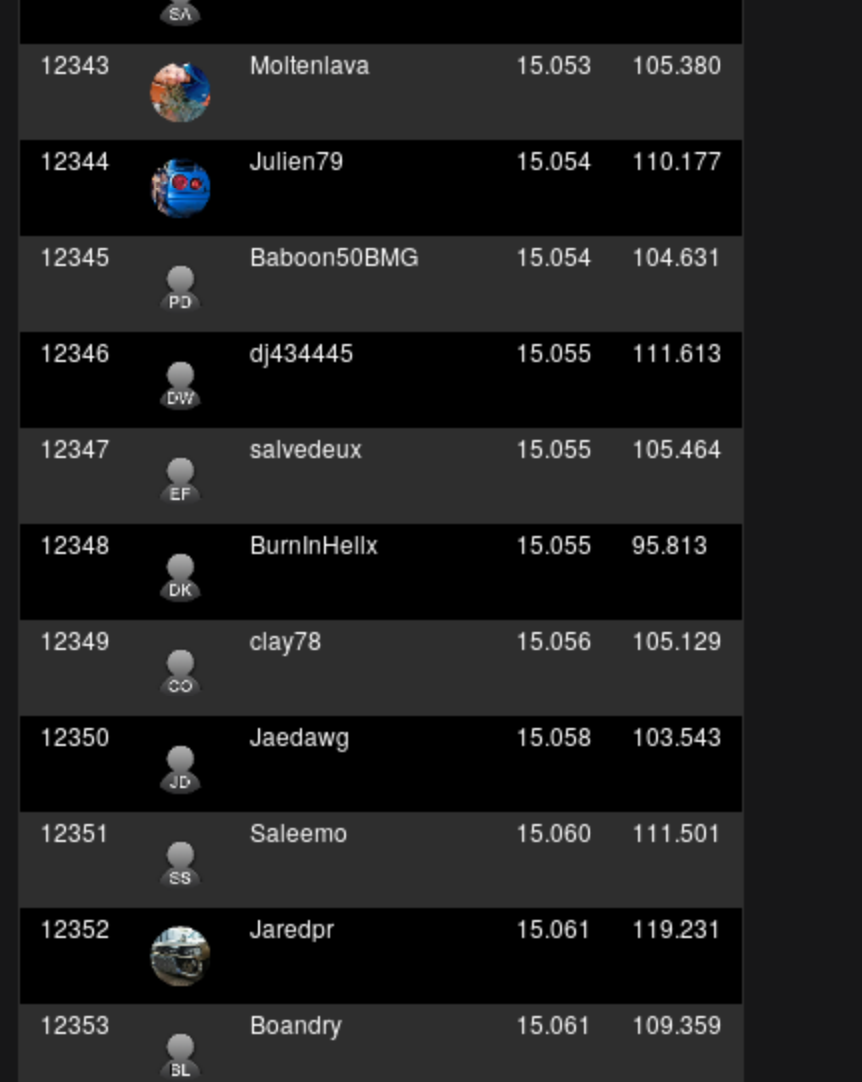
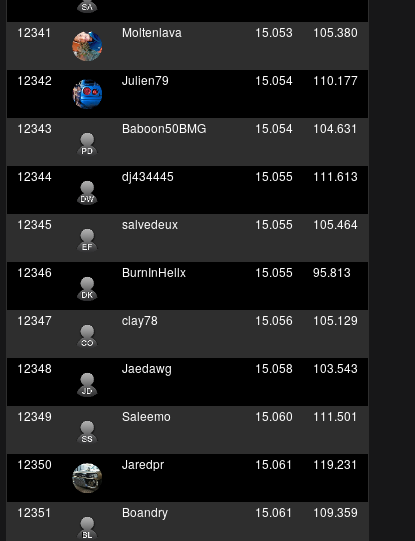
- 12343
+ 12341

- 12344
+ 12342

- 12345
+ 12343

- 12346
+ 12344

- 12347
+ 12345

- 12348
+ 12346

- 12349
+ 12347

- 12350
+ 12348

- 12351
+ 12349

- 12352
+ 12350

- 12353
+ 12351
